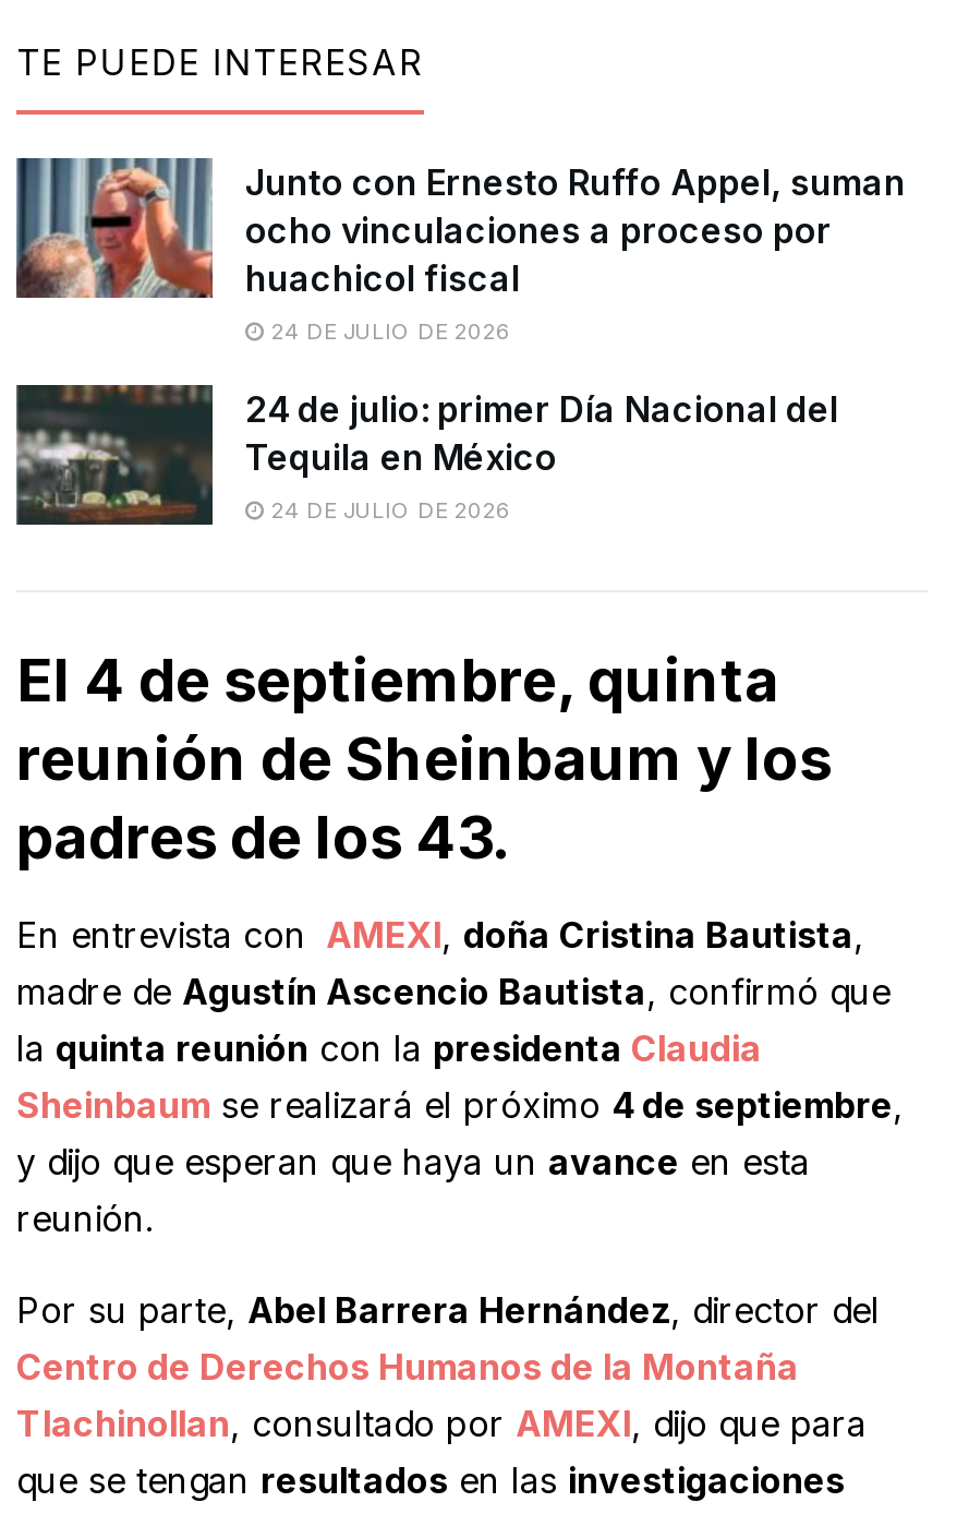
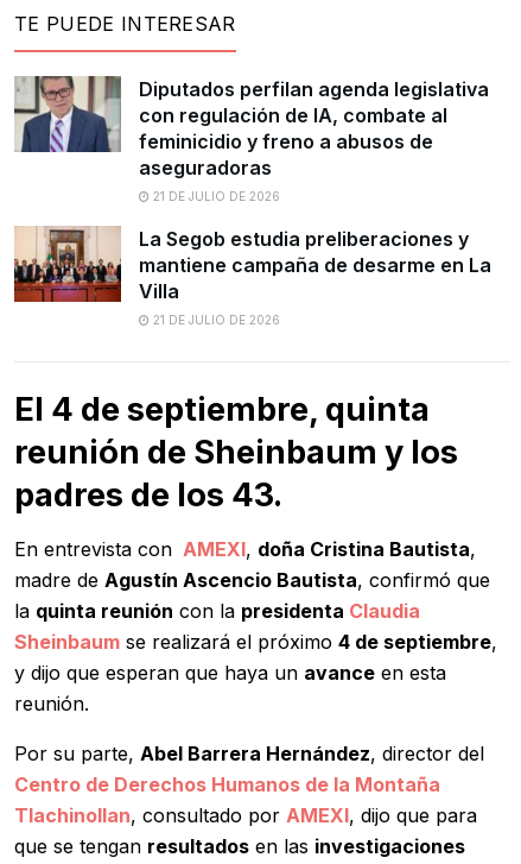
- [image]
- Junto con Ernesto Ruffo Appel, suman
- ocho vinculaciones a proceso por
- huachicol fiscal
- 24 DE JULIO DE 2026
+ [image]
+ Diputados perfilan agenda legislativa
+ con regulación de IA, combate al
+ feminicidio y freno a abusos de
+ aseguradoras
+ 21 DE JULIO DE 2026

- [image]
- 24 de julio: primer Día Nacional del
- Tequila en México
- 24 DE JULIO DE 2026
+ [image]
+ La Segob estudia preliberaciones y
+ mantiene campaña de desarme en La
+ Villa
+ 21 DE JULIO DE 2026
